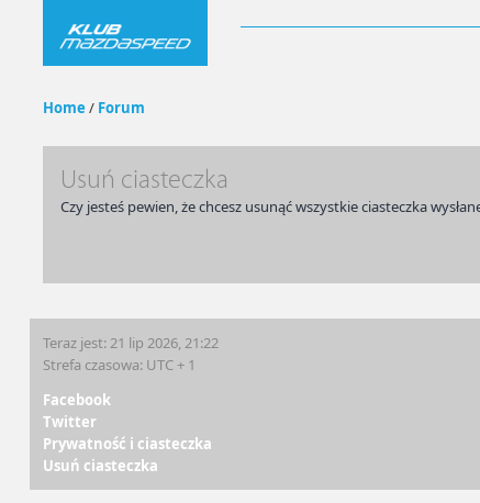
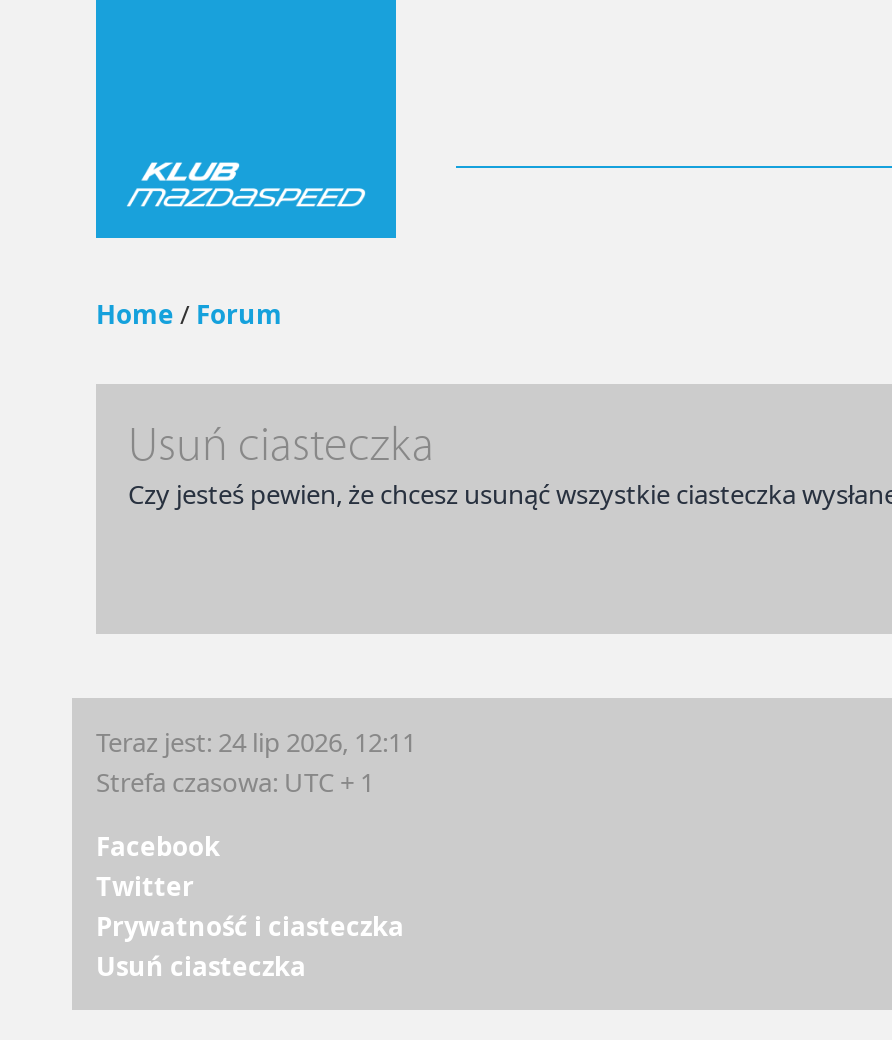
- Teraz jest: 21 lip 2026, 21:22
+ Teraz jest: 24 lip 2026, 12:11
